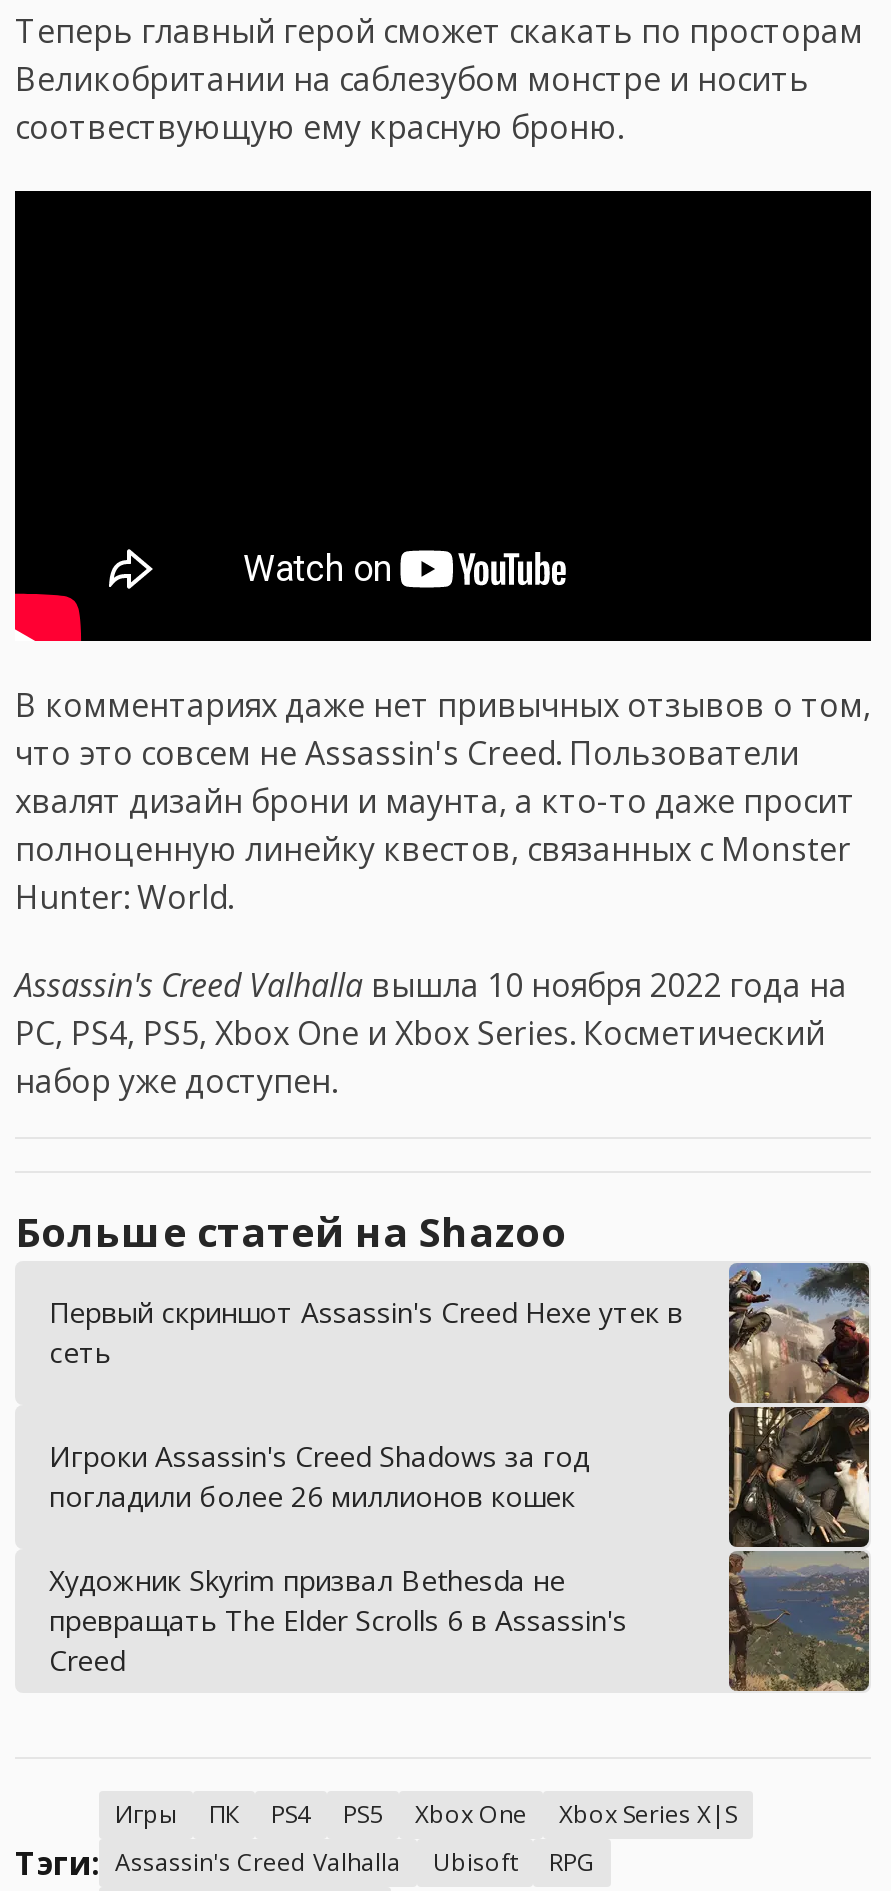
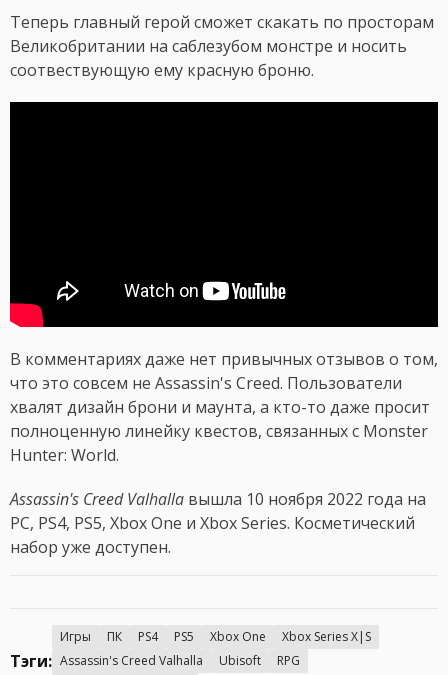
- [image]
- Больше статей на Shazoo
- Первый скриншот Assassin's Creed Hexe утек в
- сеть
- Игроки Assassin's Creed Shadows за год
- погладили более 26 миллионов кошек
- Художник Skyrim призвал Bethesda не
- превращать The Elder Scrolls 6 в Assassin's
- Creed
